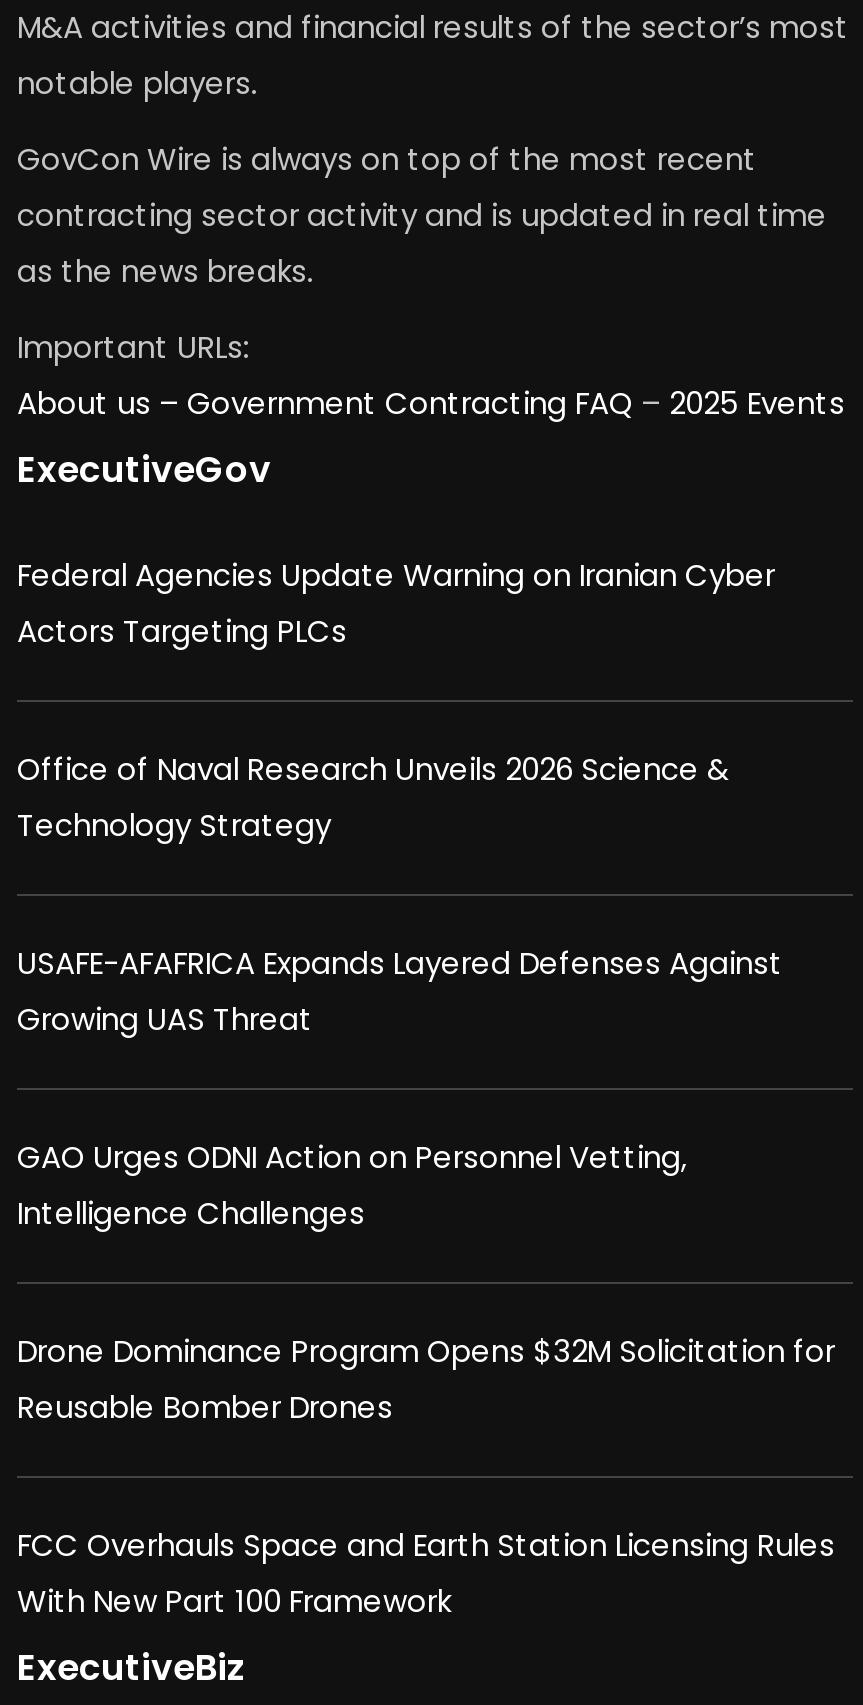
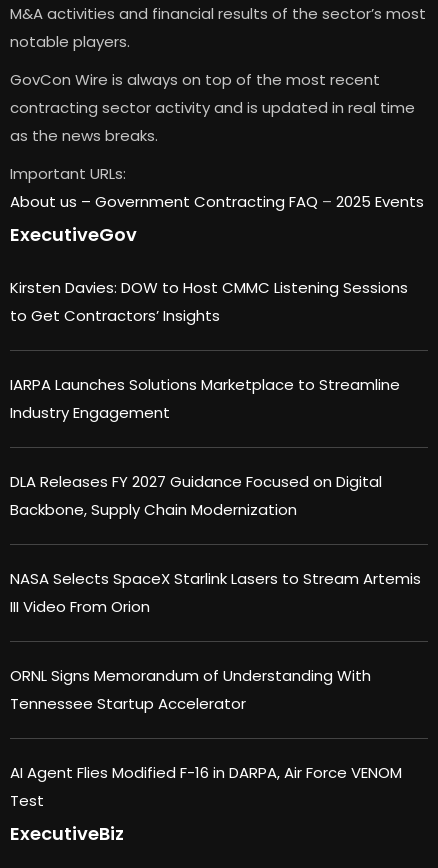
- Federal Agencies Update Warning on Iranian Cyber
- Actors Targeting PLCs
+ Kirsten Davies: DOW to Host CMMC Listening Sessions
+ to Get Contractors’ Insights

- Office of Naval Research Unveils 2026 Science &
- Technology Strategy
+ IARPA Launches Solutions Marketplace to Streamline
+ Industry Engagement

- USAFE-AFAFRICA Expands Layered Defenses Against
- Growing UAS Threat
+ DLA Releases FY 2027 Guidance Focused on Digital
+ Backbone, Supply Chain Modernization

- GAO Urges ODNI Action on Personnel Vetting,
- Intelligence Challenges
+ NASA Selects SpaceX Starlink Lasers to Stream Artemis
+ III Video From Orion

- Drone Dominance Program Opens $32M Solicitation for
- Reusable Bomber Drones
+ ORNL Signs Memorandum of Understanding With
+ Tennessee Startup Accelerator

- FCC Overhauls Space and Earth Station Licensing Rules
- With New Part 100 Framework
+ AI Agent Flies Modified F-16 in DARPA, Air Force VENOM
+ Test
